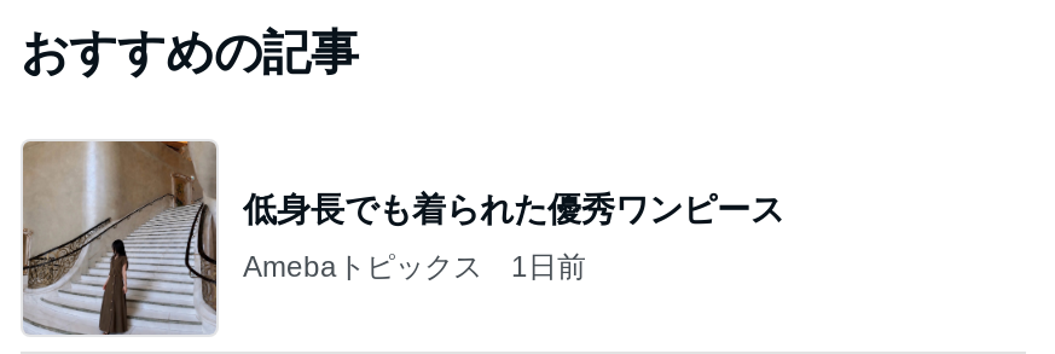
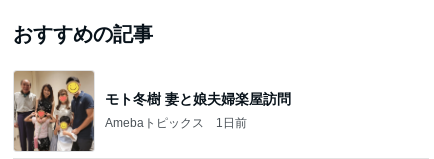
- [image]
- 低身長でも着られた優秀ワンピース
+ [image]
+ モト冬樹 妻と娘夫婦楽屋訪問
